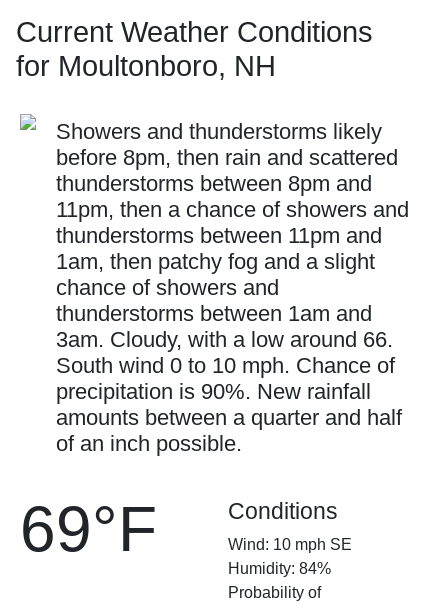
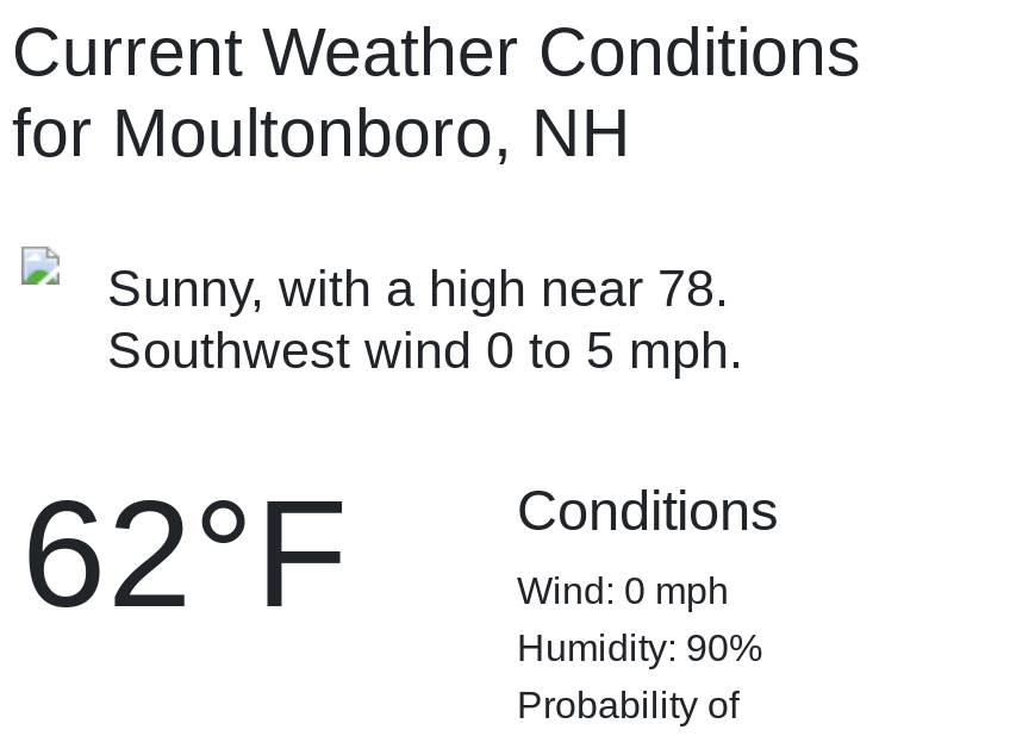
- Showers and thunderstorms likely
- before 8pm, then rain and scattered
- thunderstorms between 8pm and
- 11pm, then a chance of showers and
- thunderstorms between 11pm and
- 1am, then patchy fog and a slight
- chance of showers and
- thunderstorms between 1am and
- 3am. Cloudy, with a low around 66.
- South wind 0 to 10 mph. Chance of
- precipitation is 90%. New rainfall
- amounts between a quarter and half
- of an inch possible.
+ Sunny, with a high near 78.
+ Southwest wind 0 to 5 mph.

- 69°F
+ 62°F

- Wind: 10 mph SE
- Humidity: 84%
+ Wind: 0 mph
+ Humidity: 90%
